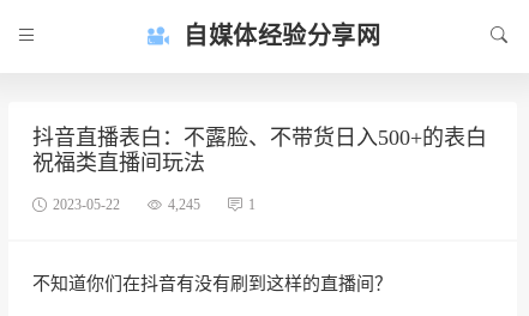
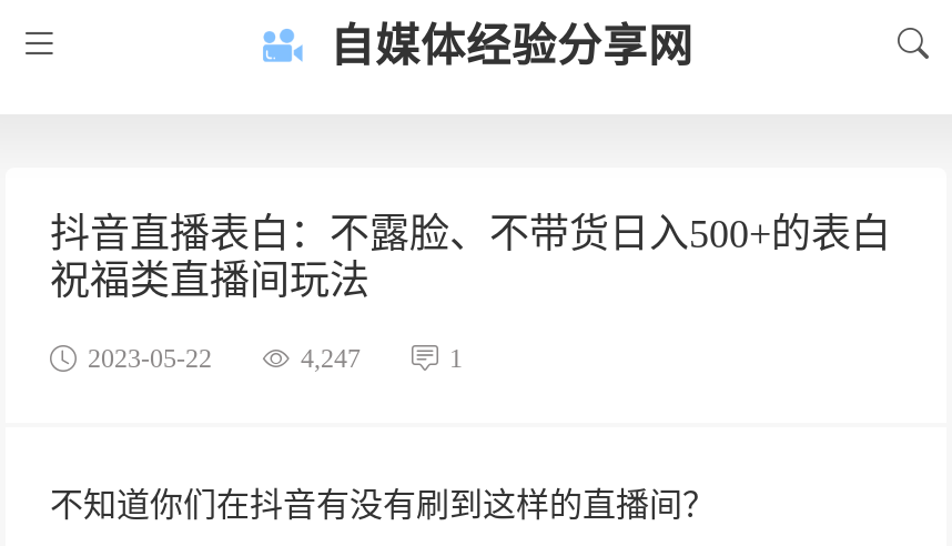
- 4,245
+ 4,247
